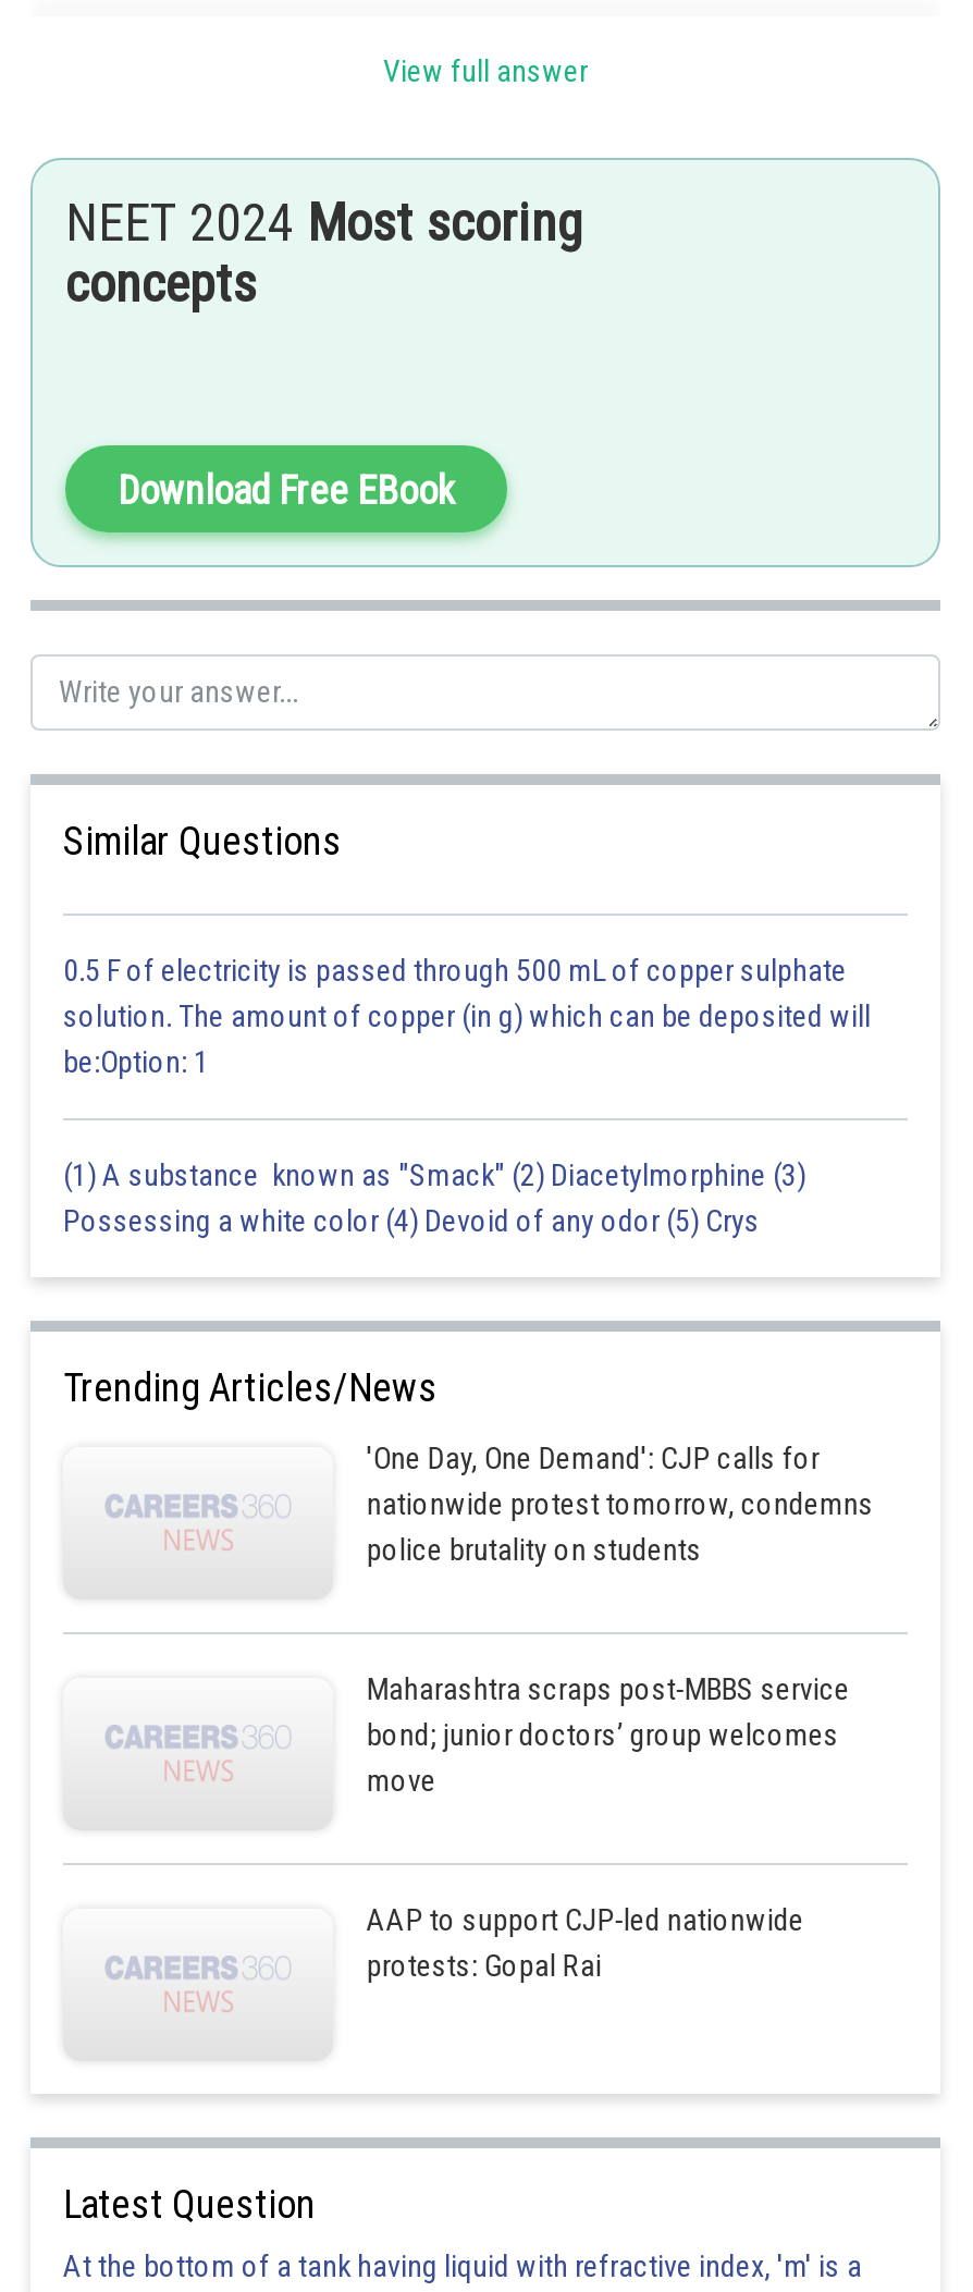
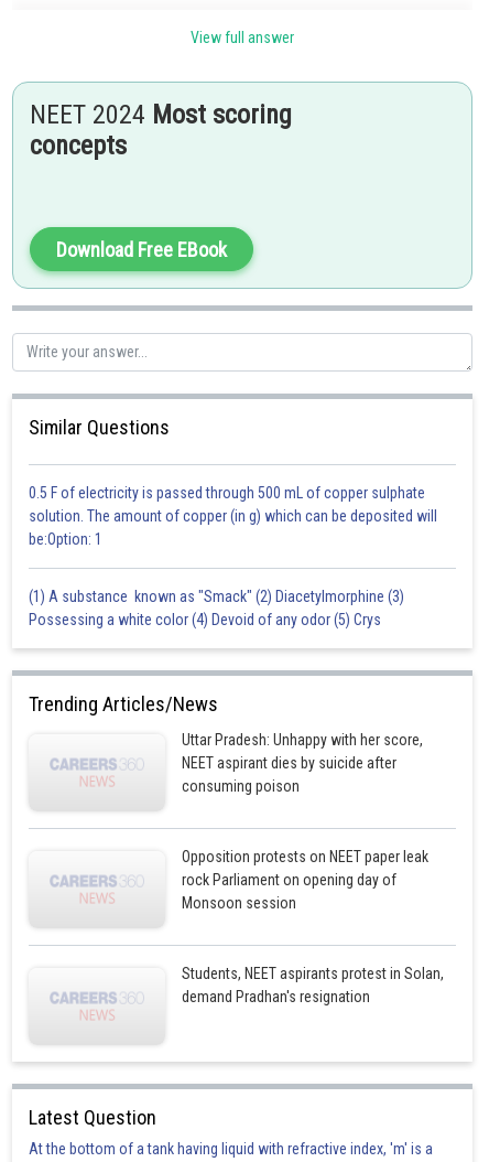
- 'One Day, One Demand': CJP calls for
- nationwide protest tomorrow, condemns
- police brutality on students
+ Uttar Pradesh: Unhappy with her score,
+ NEET aspirant dies by suicide after
+ consuming poison

- Maharashtra scraps post-MBBS service
- bond; junior doctors’ group welcomes
- move
+ Opposition protests on NEET paper leak
+ rock Parliament on opening day of
+ Monsoon session

- AAP to support CJP-led nationwide
- protests: Gopal Rai
+ Students, NEET aspirants protest in Solan,
+ demand Pradhan's resignation
